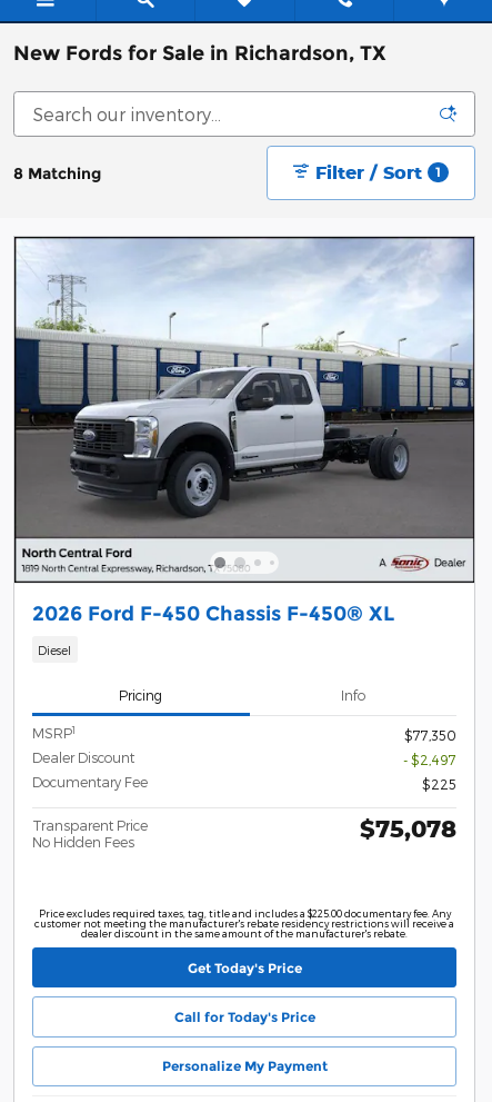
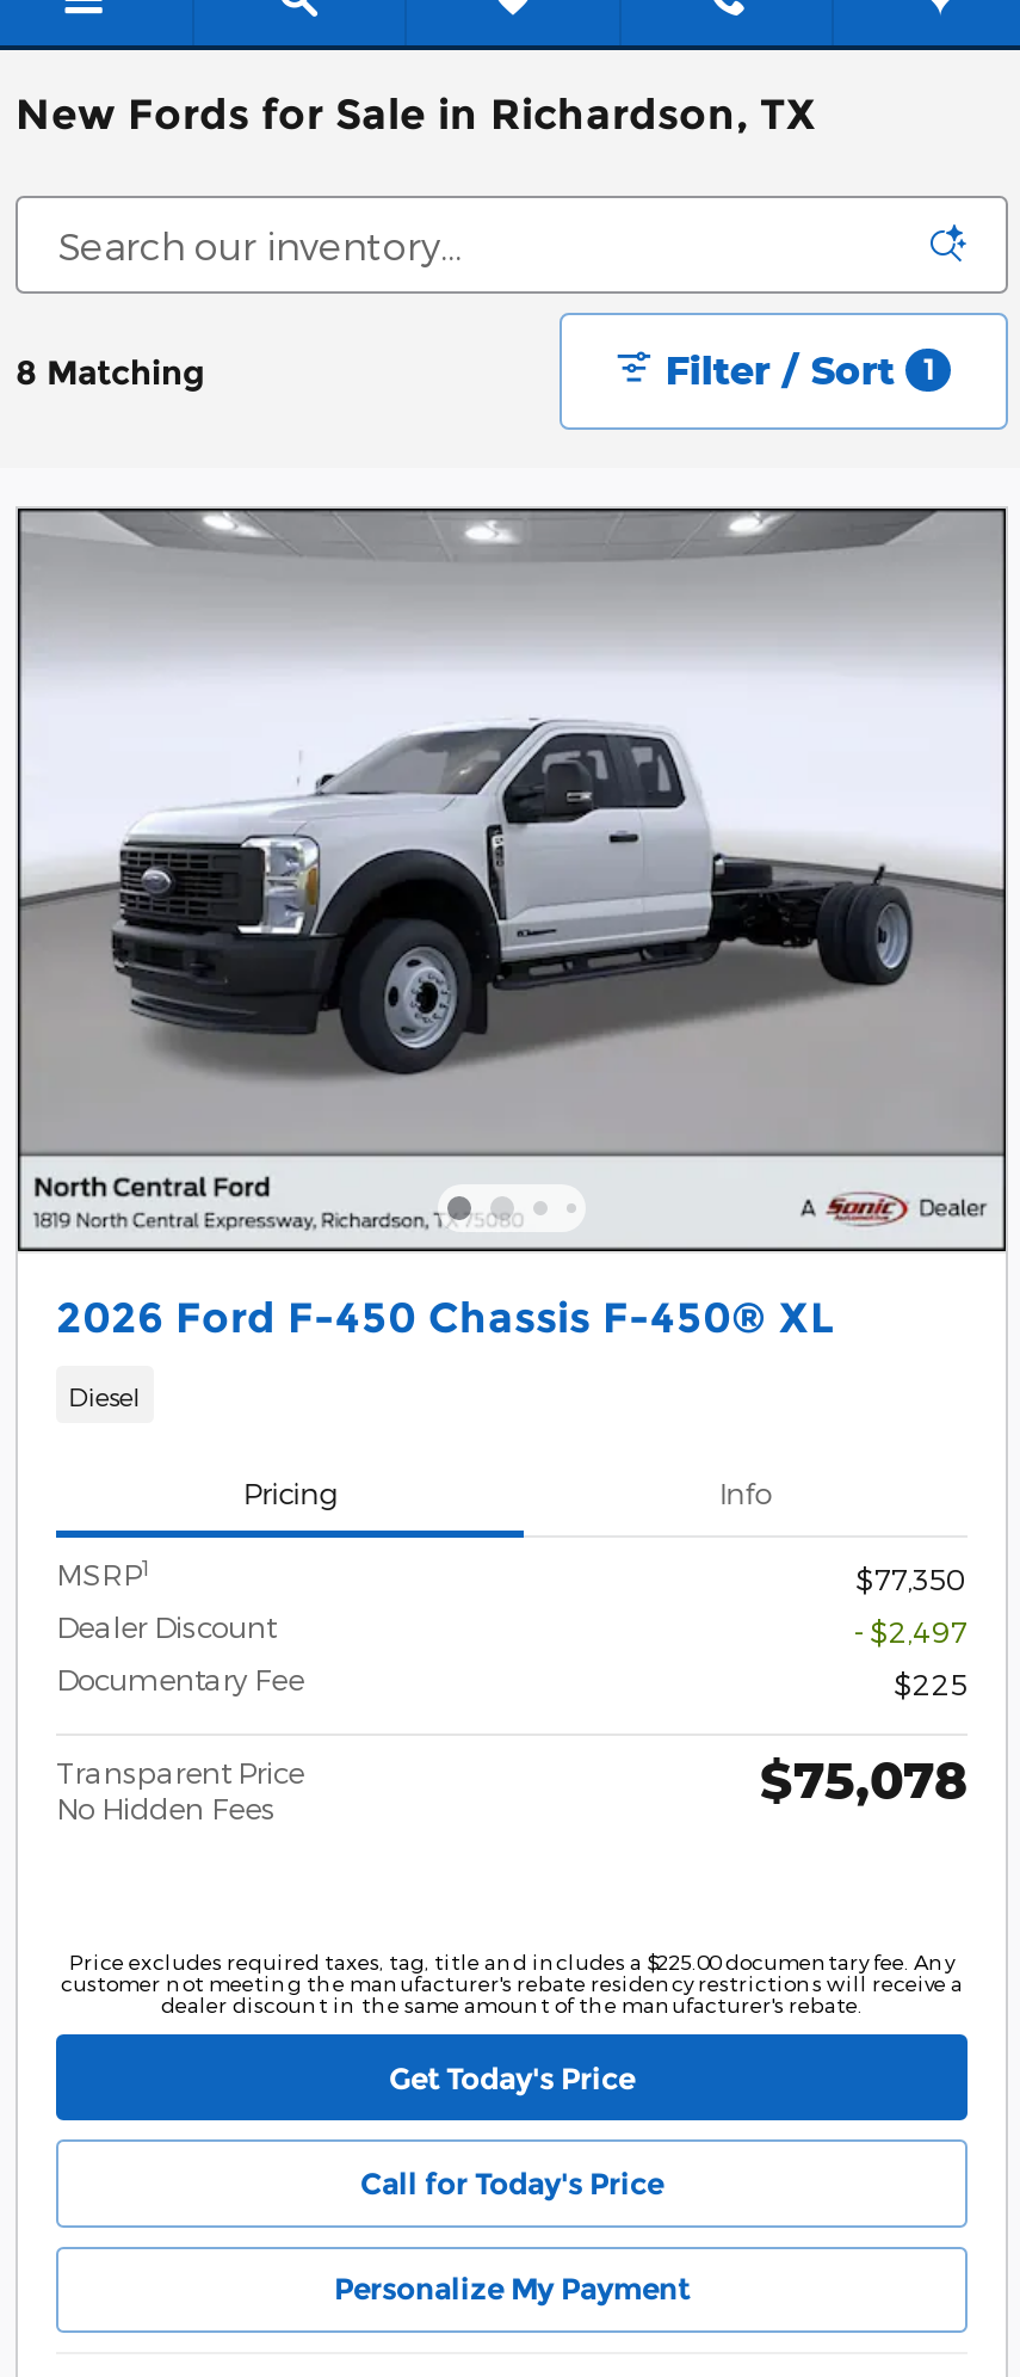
- [image]
+ [image]
